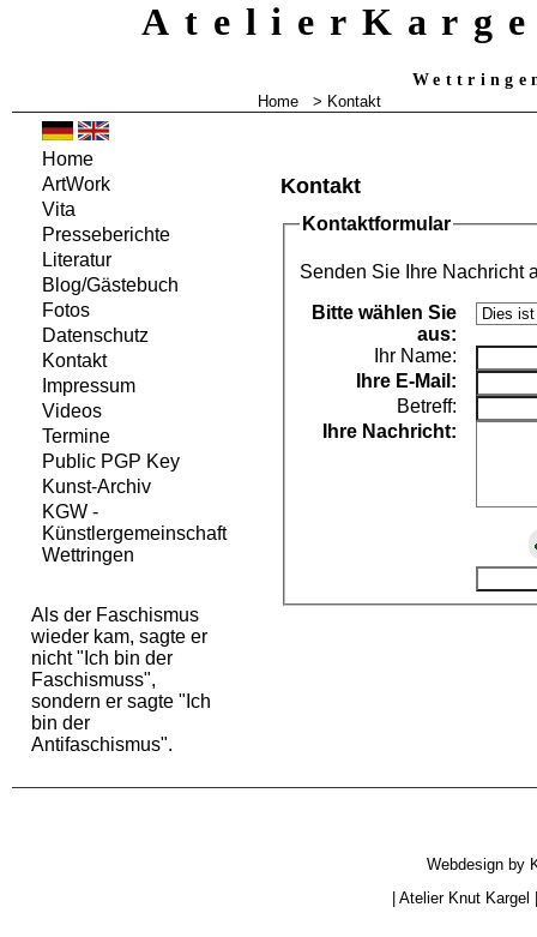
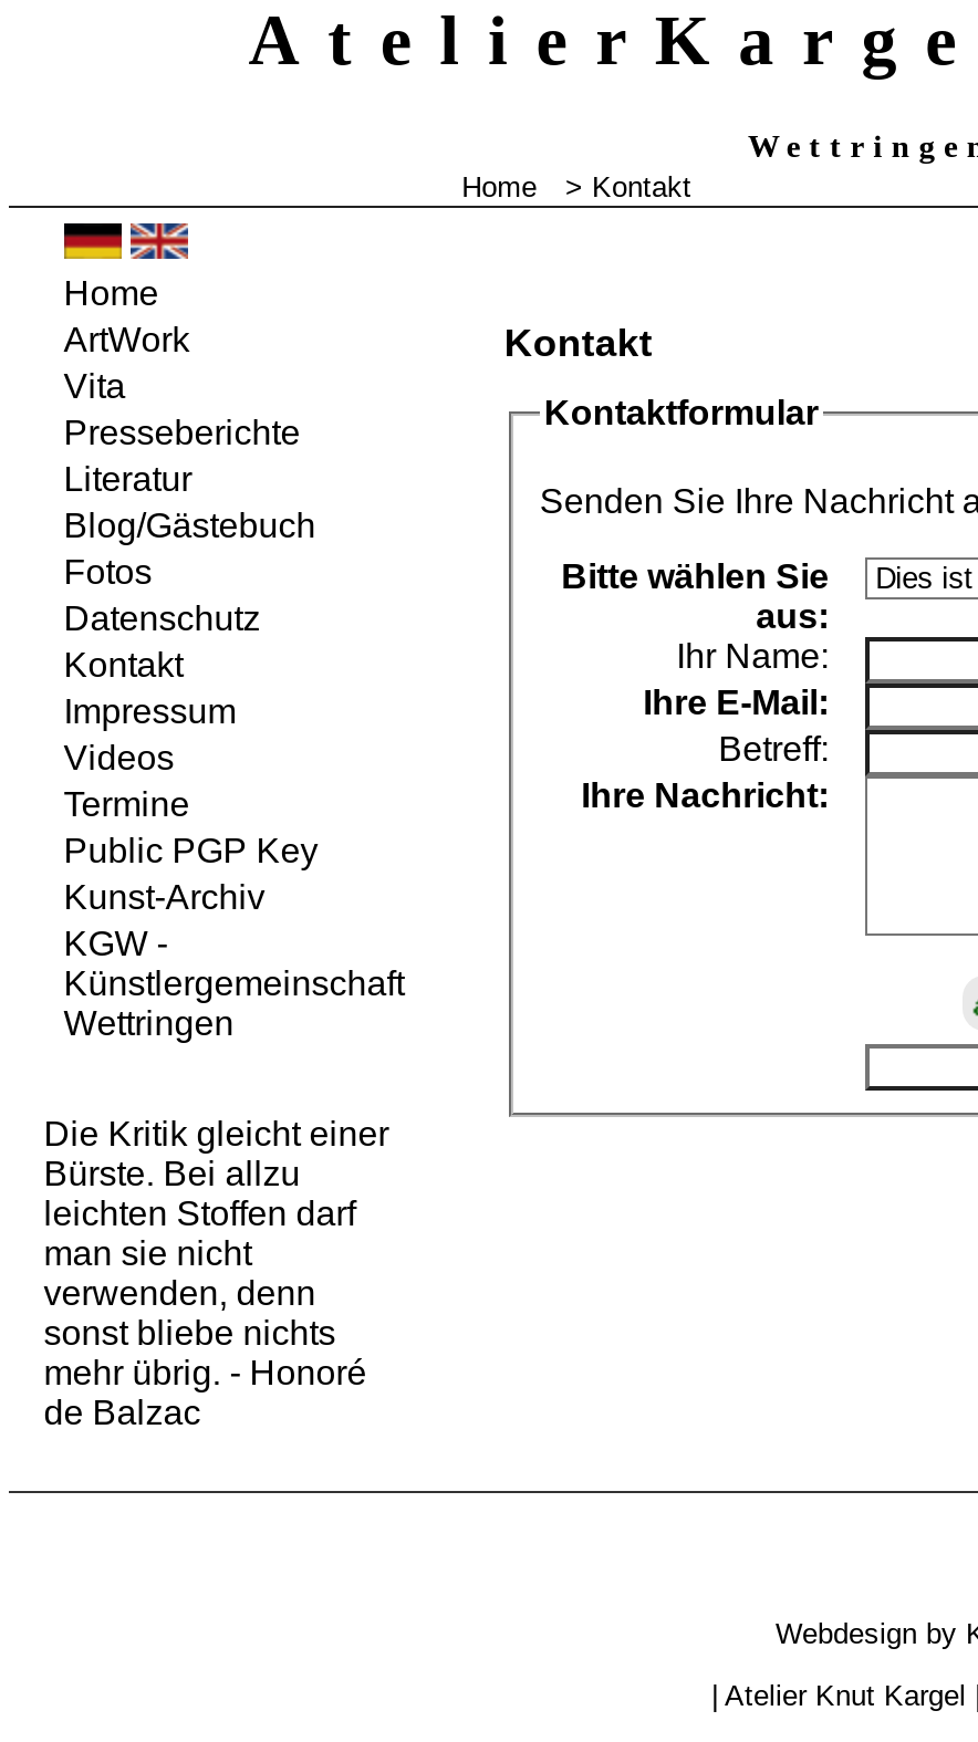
- Als der Faschismus
- wieder kam, sagte er
- nicht "Ich bin der
- Faschismuss",
- sondern er sagte "Ich
- bin der
- Antifaschismus".
+ Die Kritik gleicht einer
+ Bürste. Bei allzu
+ leichten Stoffen darf
+ man sie nicht
+ verwenden, denn
+ sonst bliebe nichts
+ mehr übrig. - Honoré
+ de Balzac
